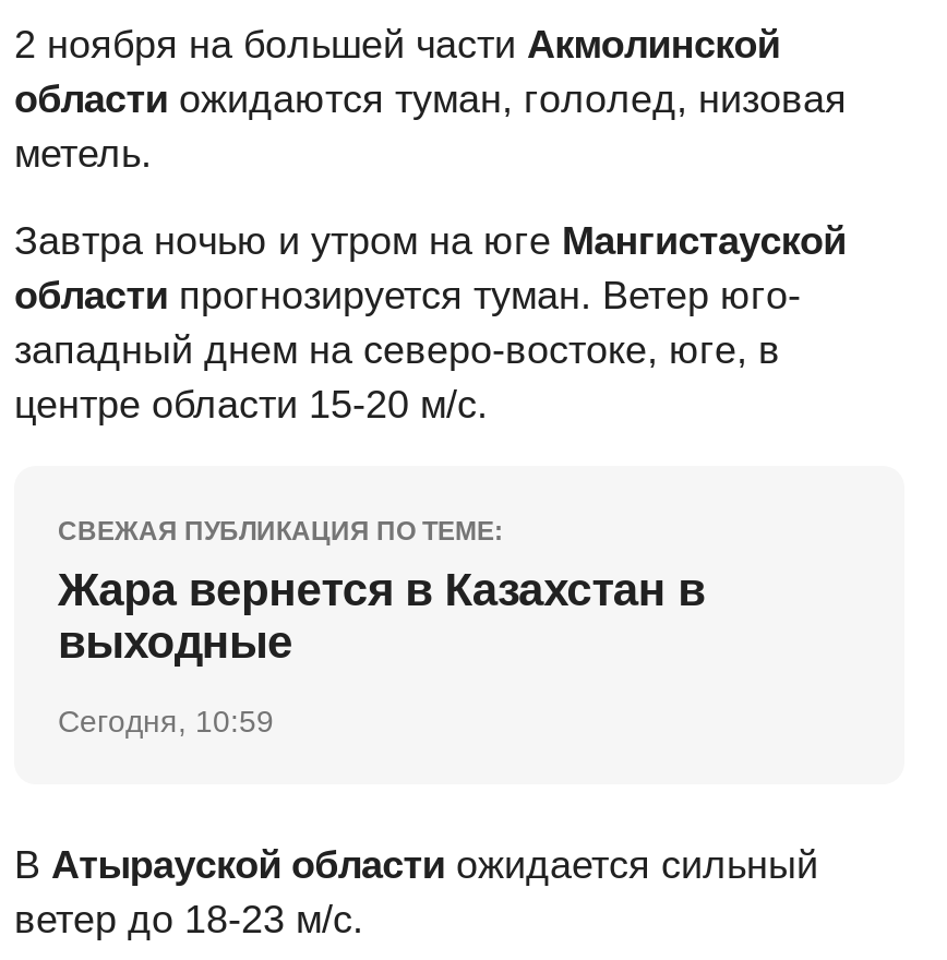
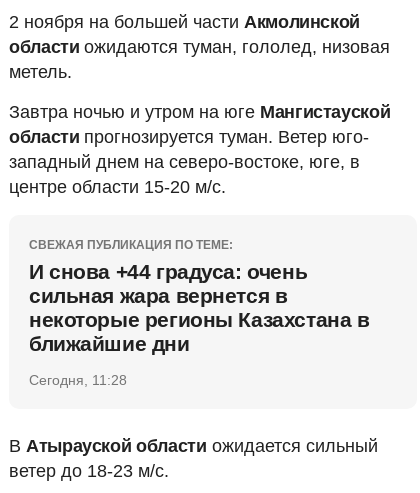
- Жара вернется в Казахстан в
- выходные
+ И снова +44 градуса: очень
+ сильная жара вернется в
+ некоторые регионы Казахстана в
+ ближайшие дни

- Сегодня, 10:59
+ Сегодня, 11:28
